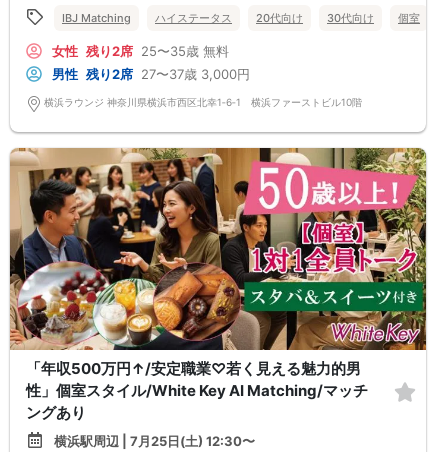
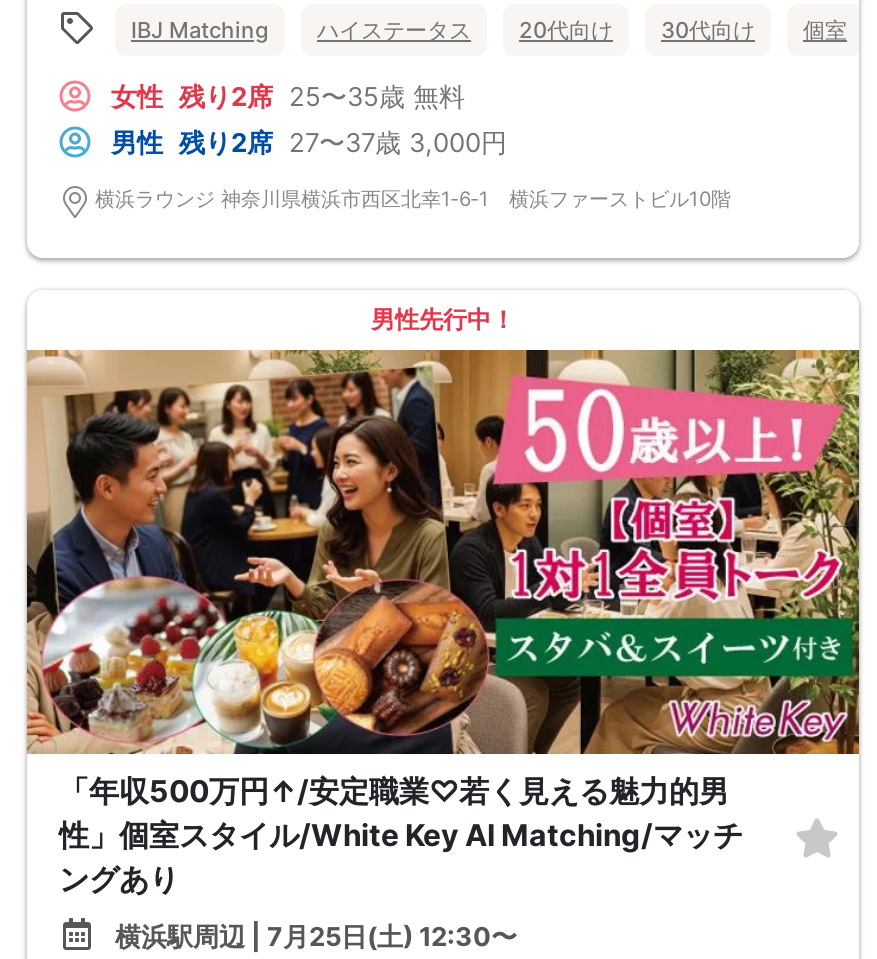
+ 男性先行中！
